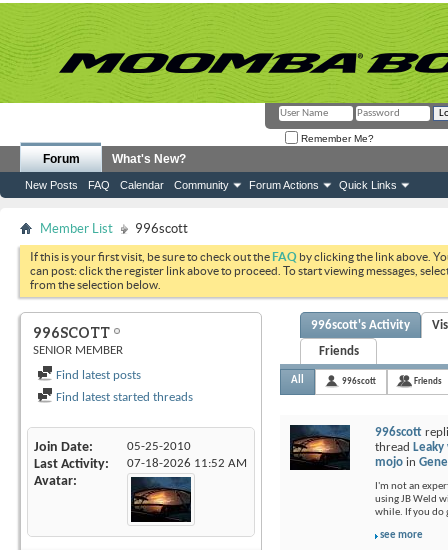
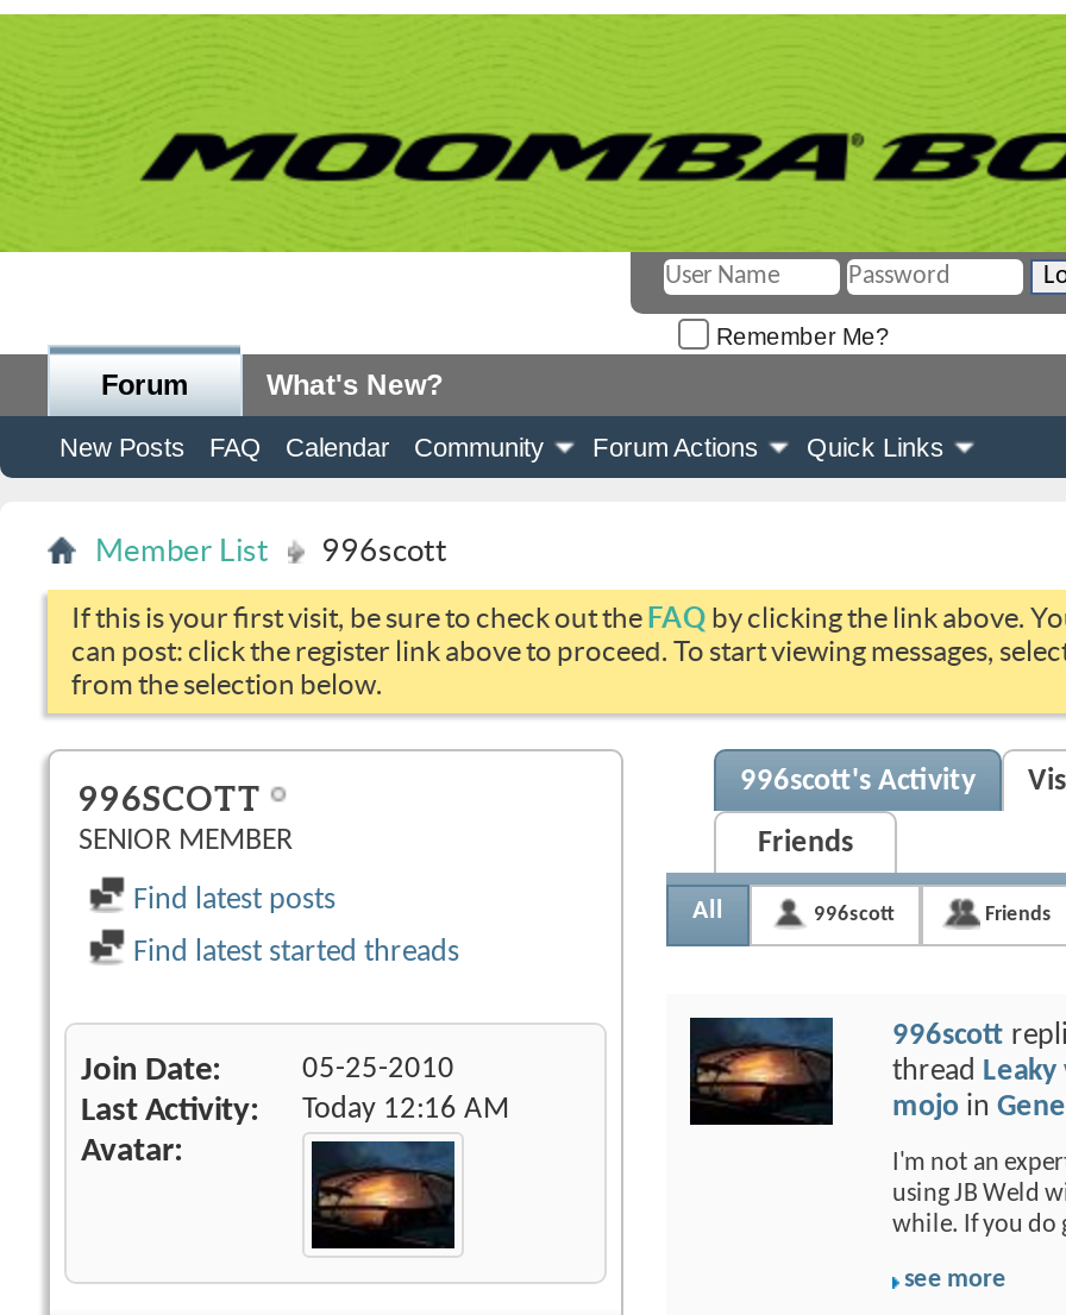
- Last Activity 07-18-2026 11:52 AM
+ Last Activity Today 12:16 AM
